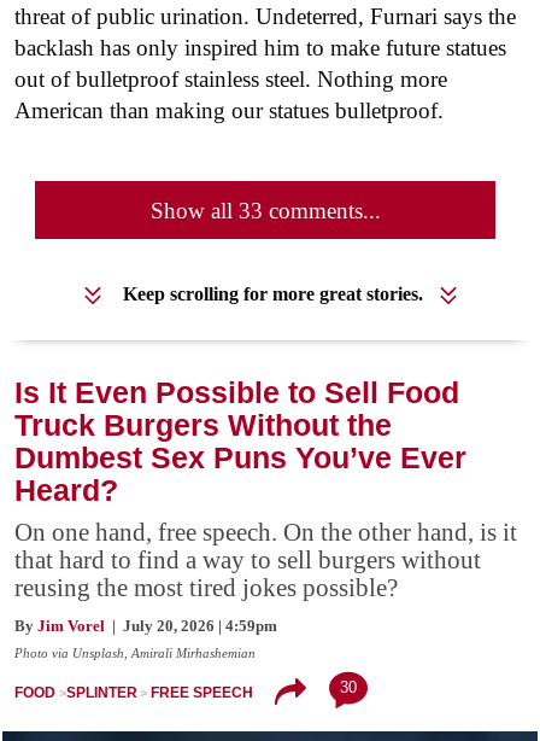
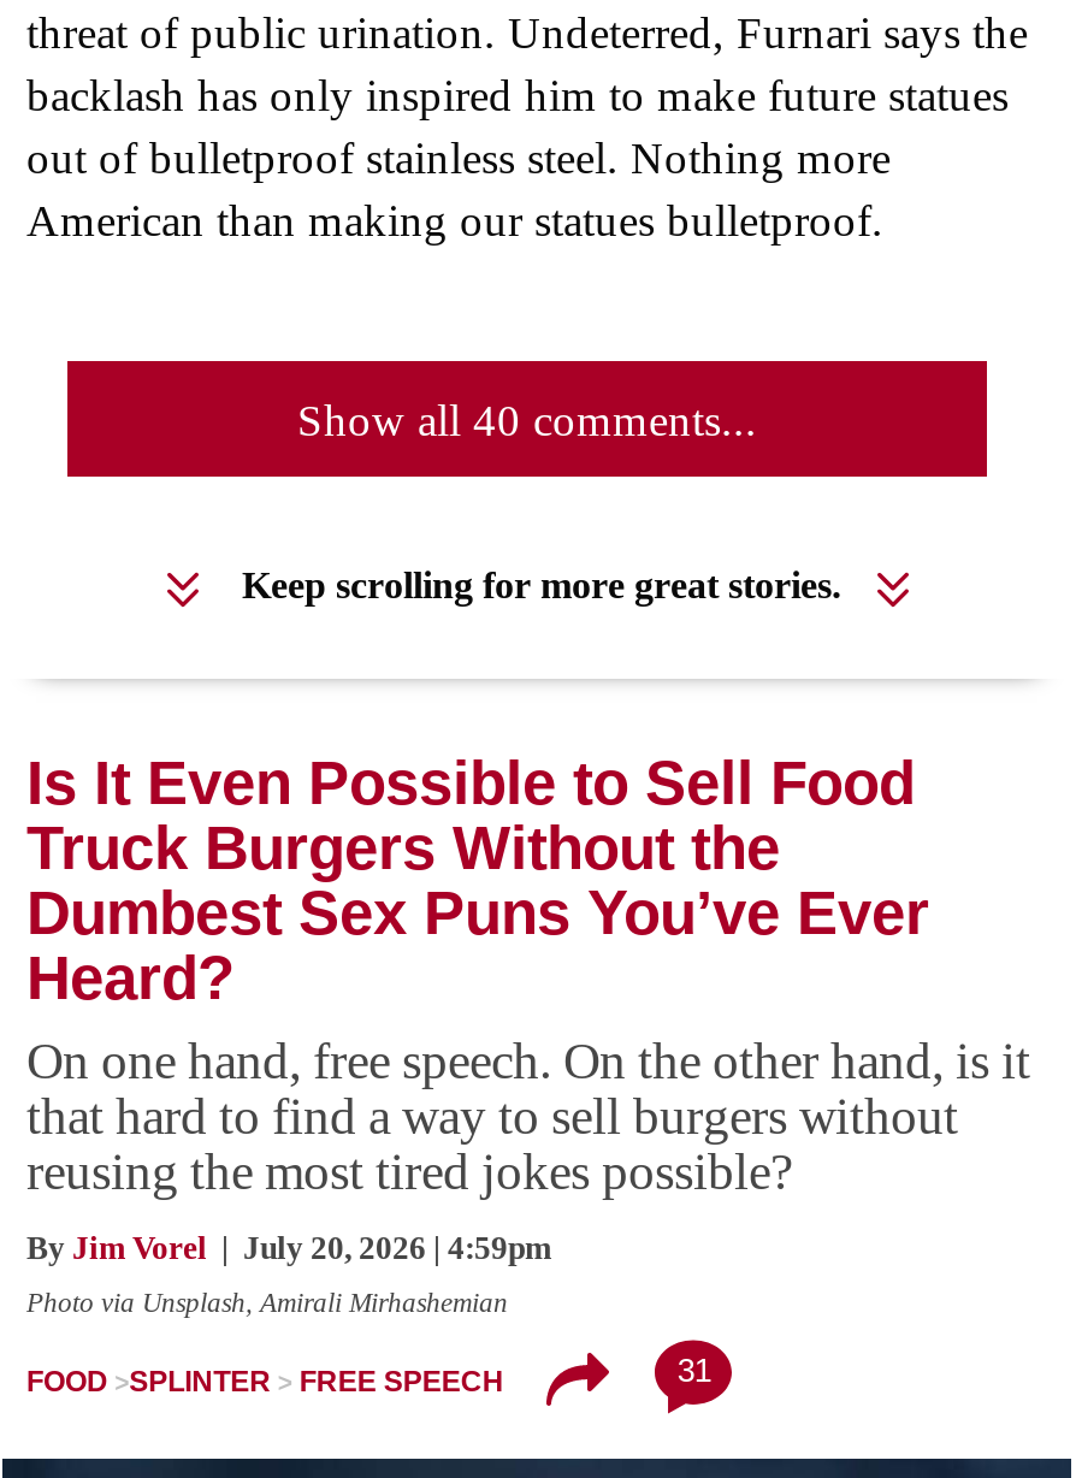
- Show all 33 comments...
+ Show all 40 comments...

- 30
+ 31
